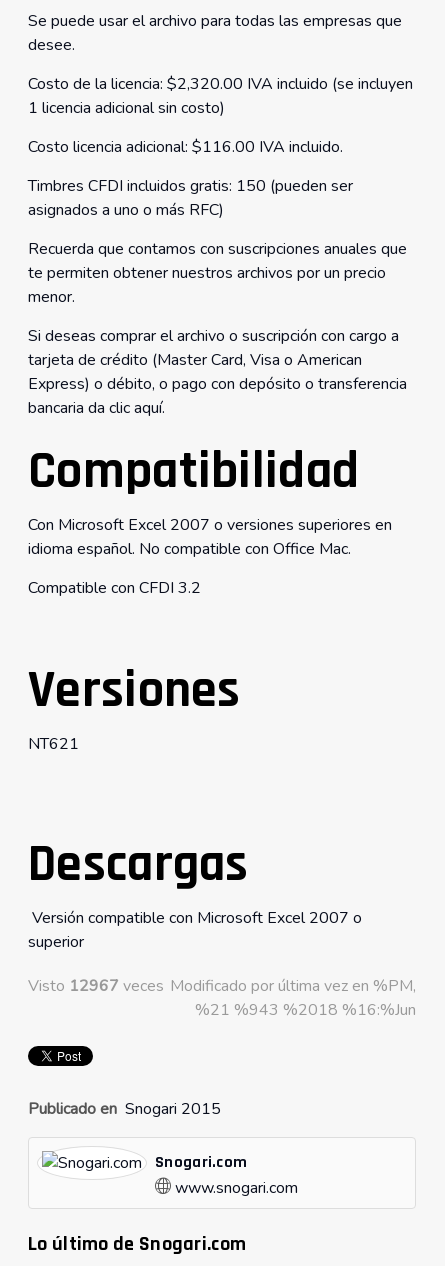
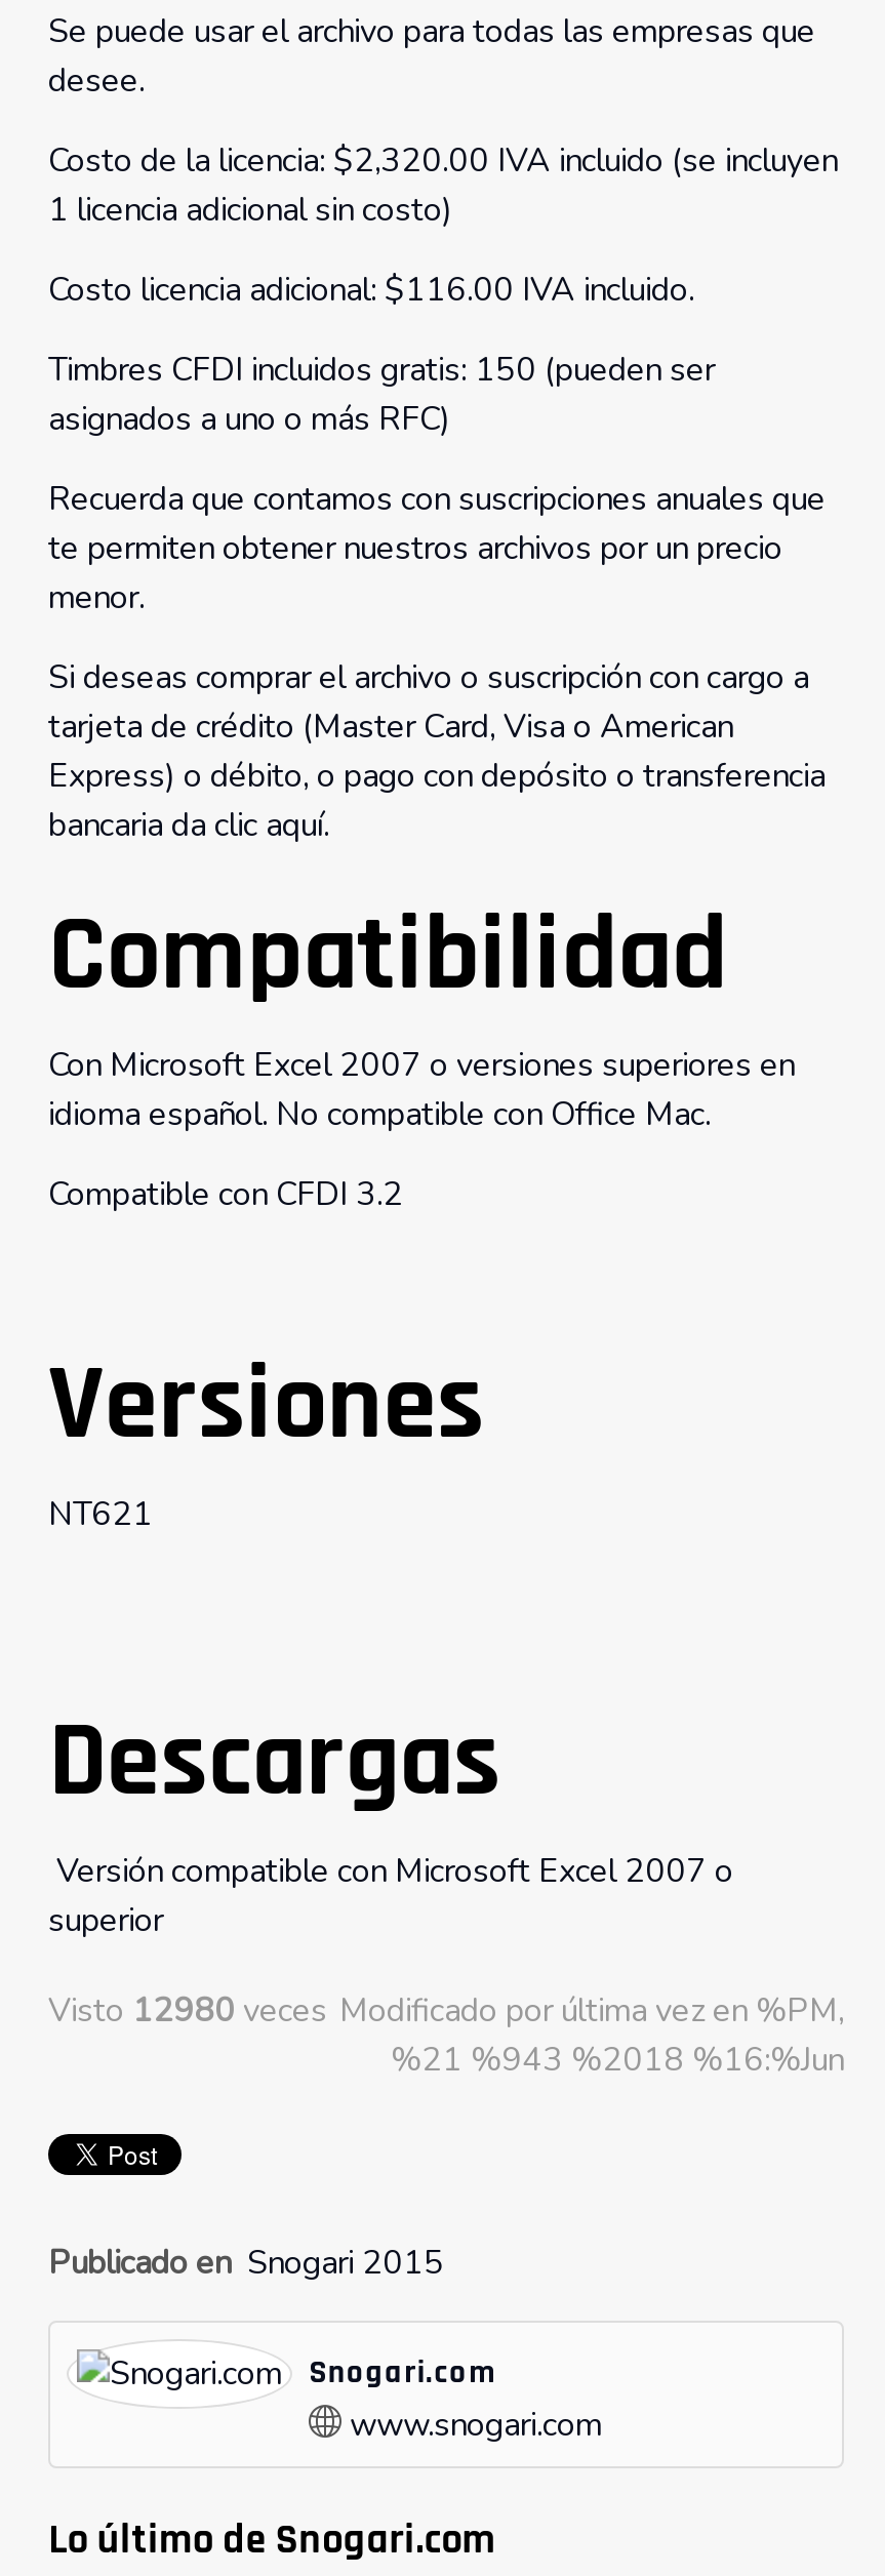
- Visto 12967 veces Modificado por última vez en %PM,
+ Visto 12980 veces Modificado por última vez en %PM,
